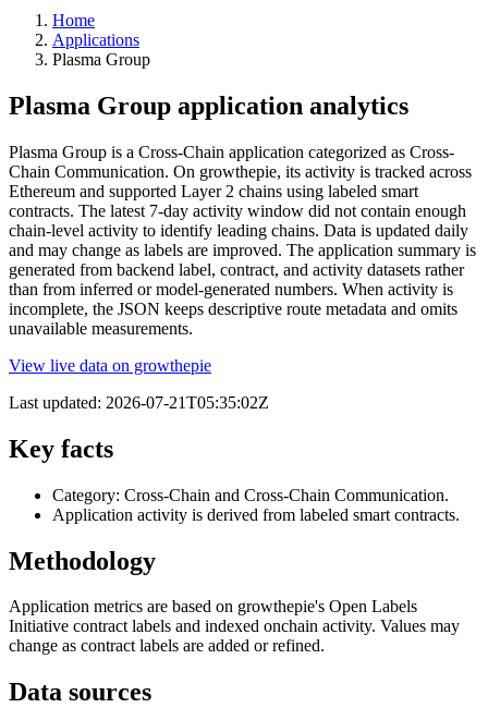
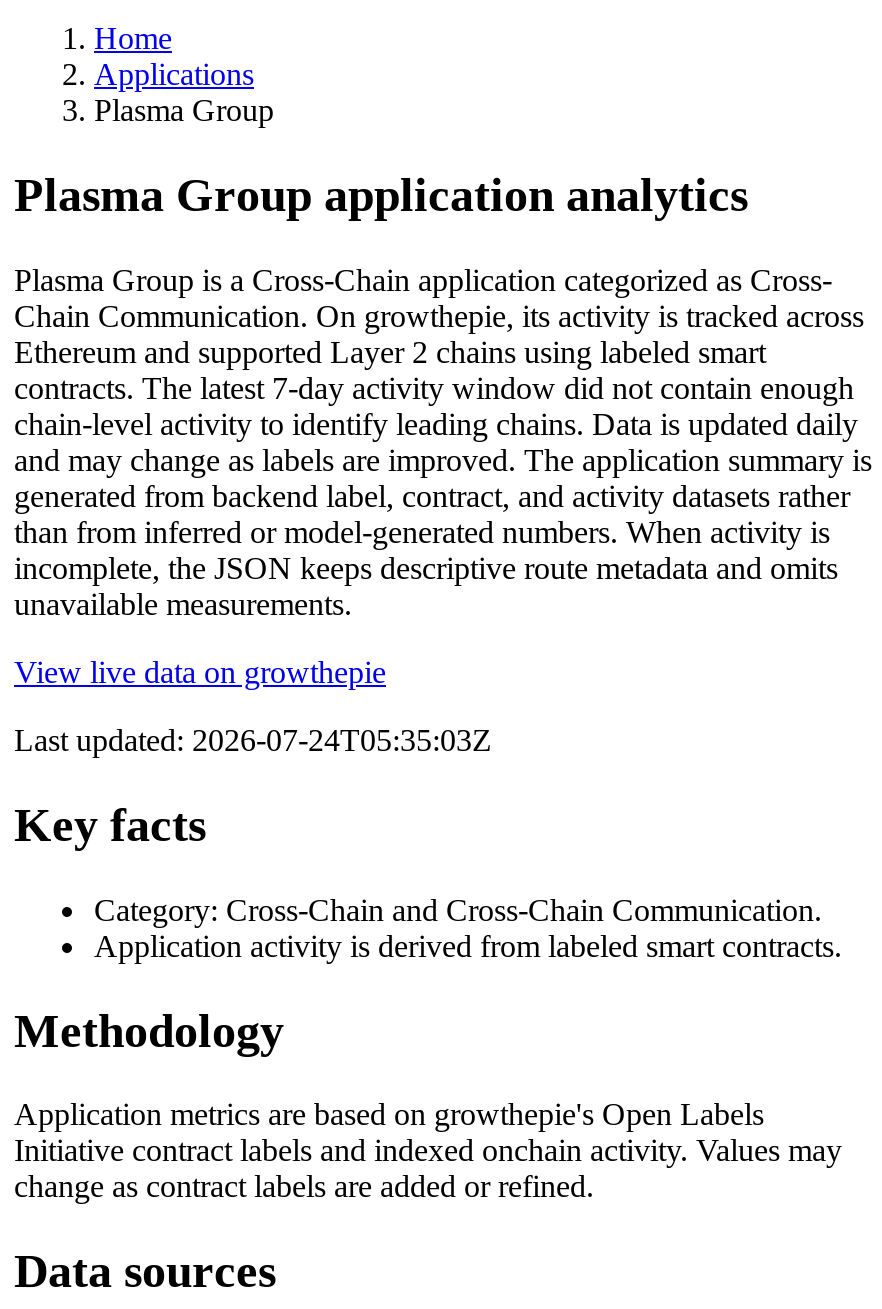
- Last updated: 2026-07-21T05:35:02Z
+ Last updated: 2026-07-24T05:35:03Z
